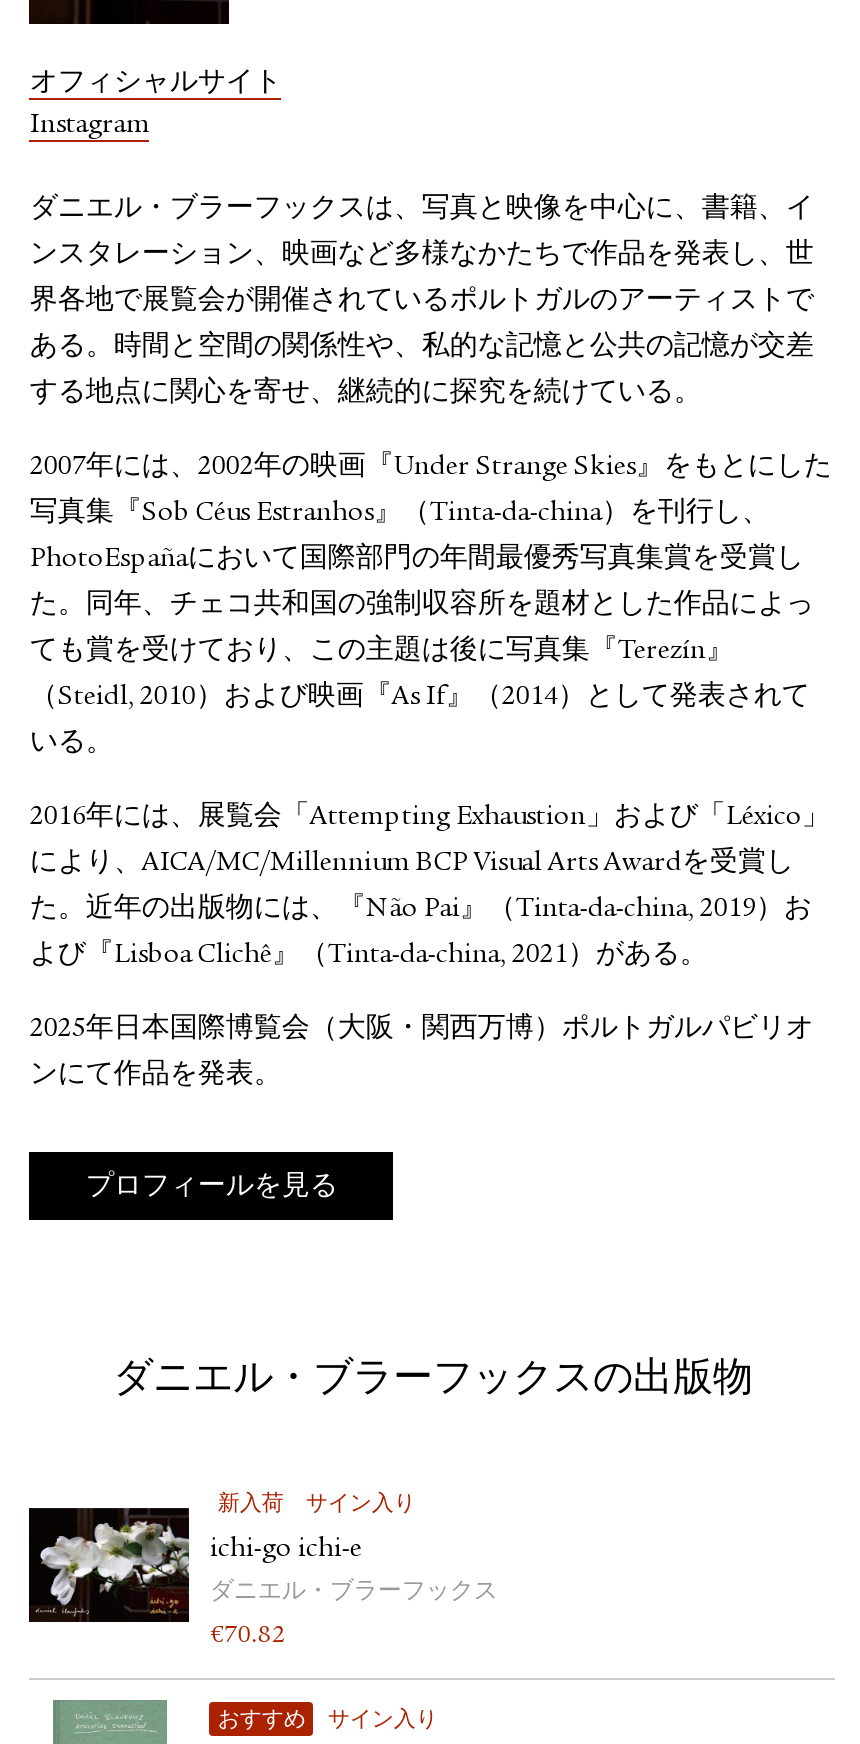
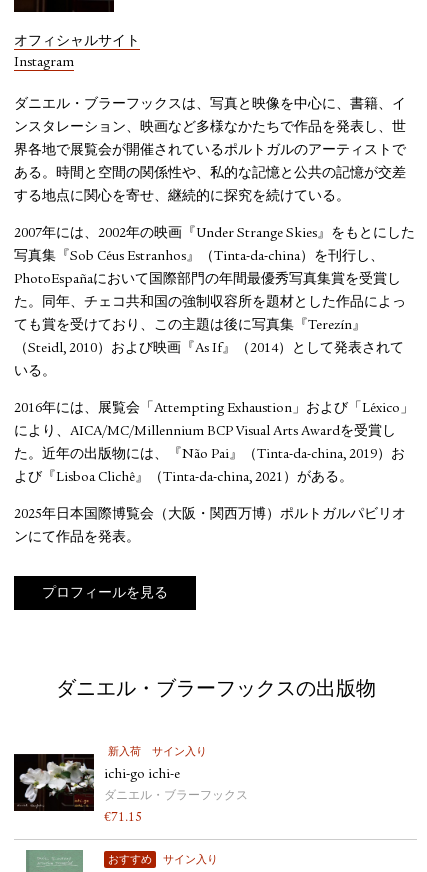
- €70.82
+ €71.15
